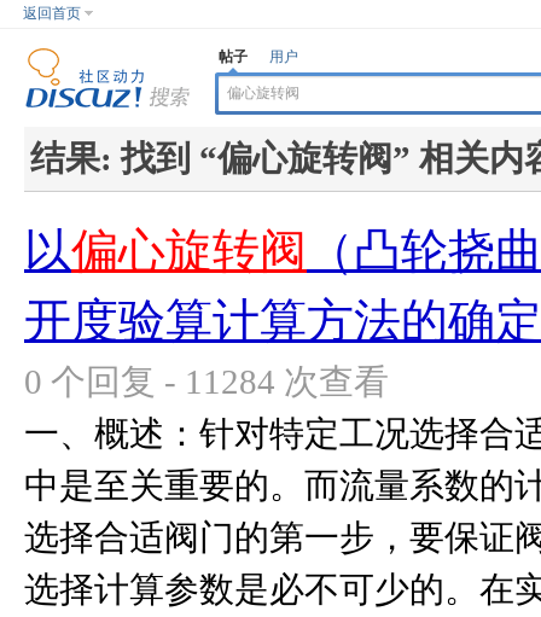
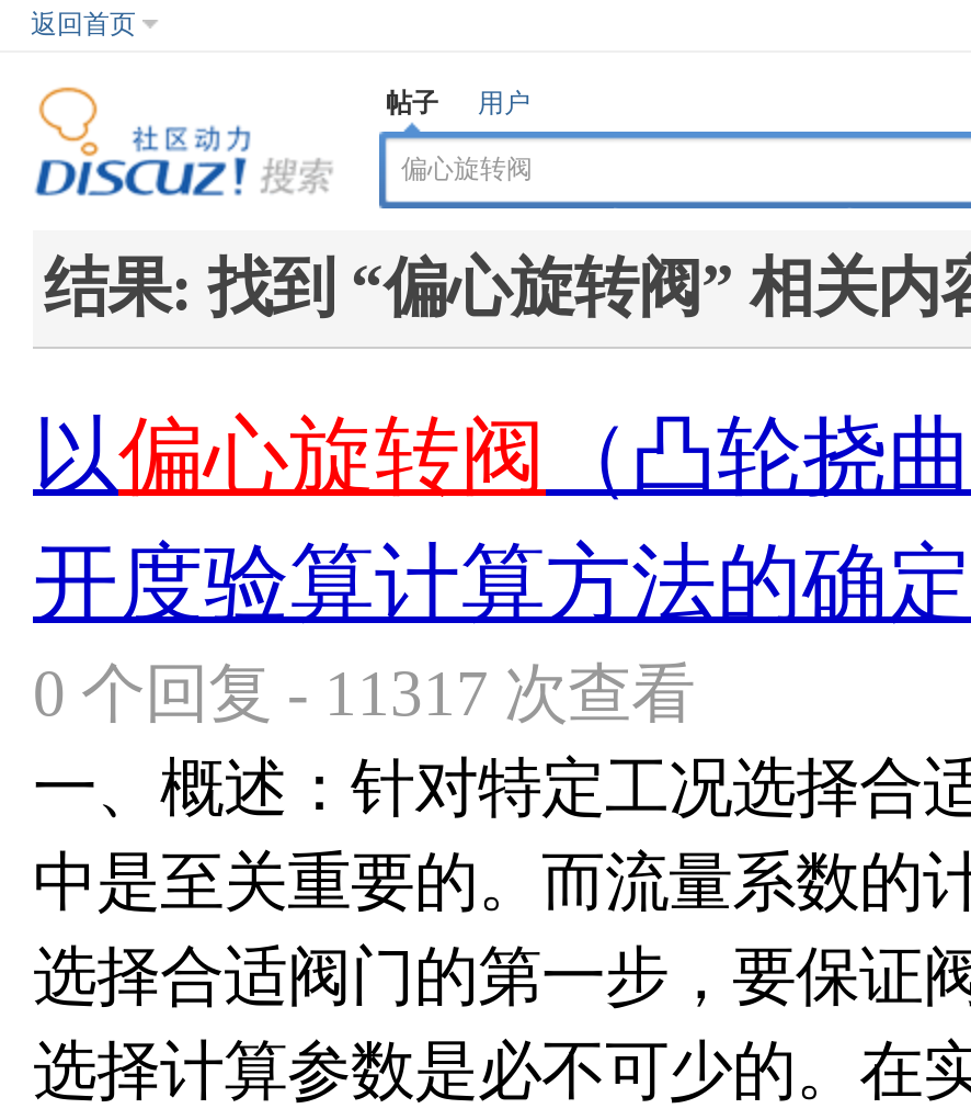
- 0 个回复 - 11284 次查看
+ 0 个回复 - 11317 次查看
